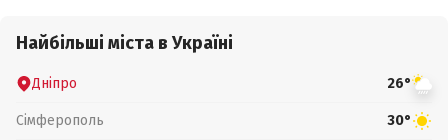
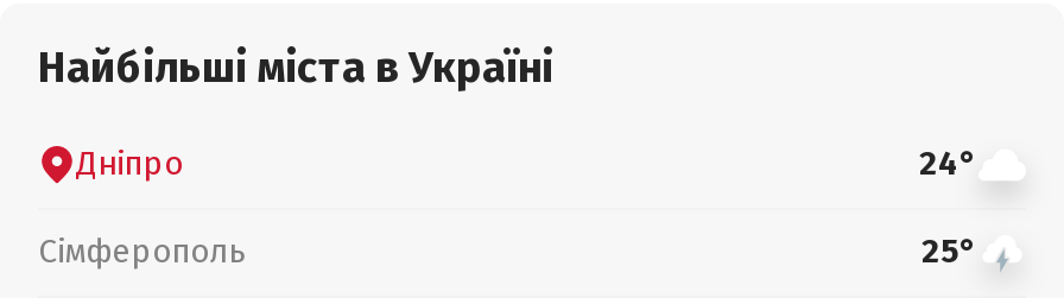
- 26°
+ 24°

- 30°
+ 25°
